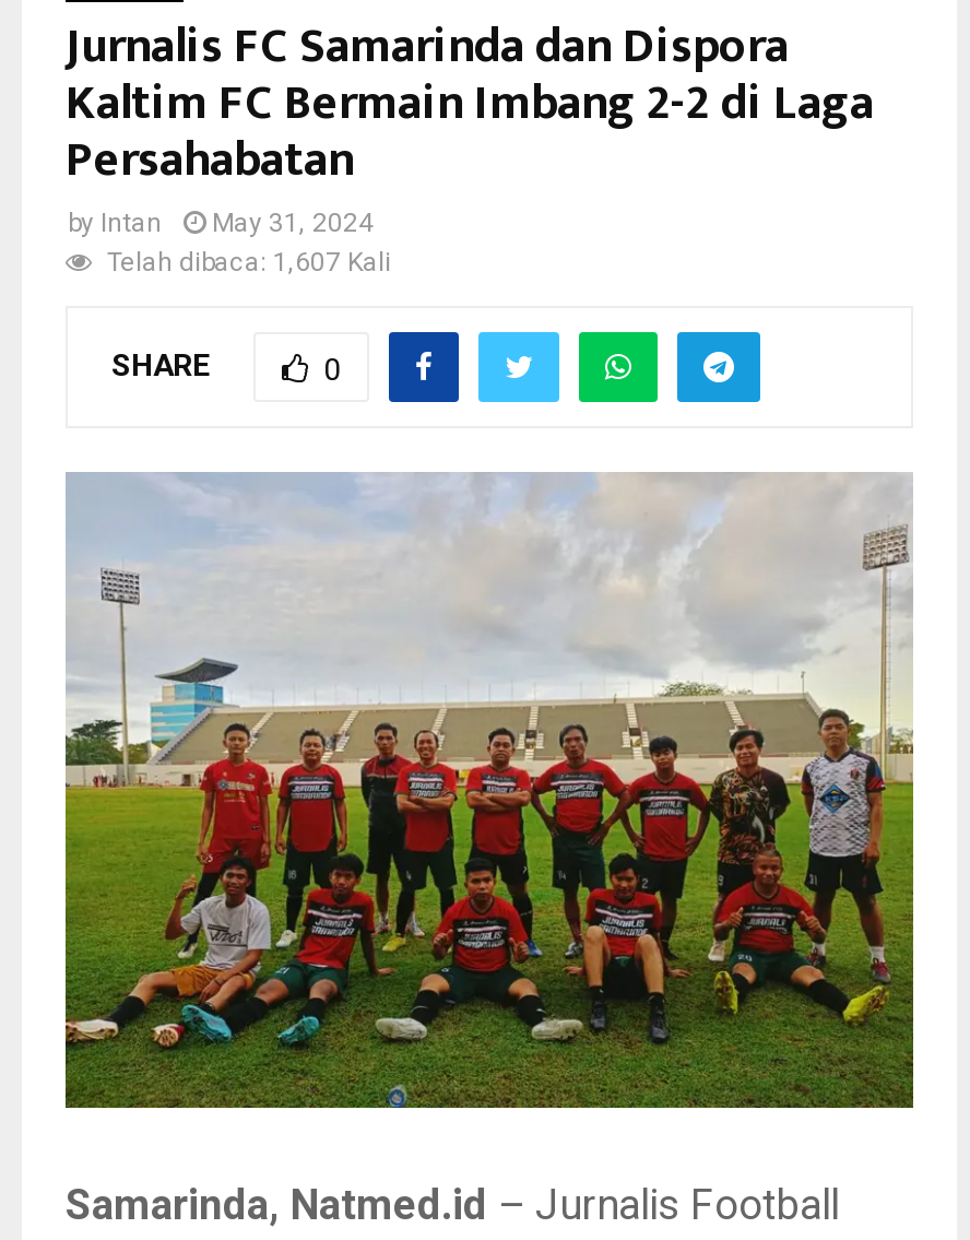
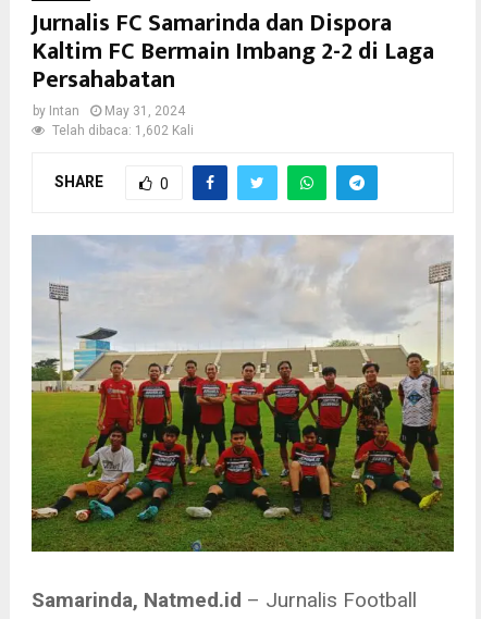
- Telah dibaca: 1,607 Kali
+ Telah dibaca: 1,602 Kali
